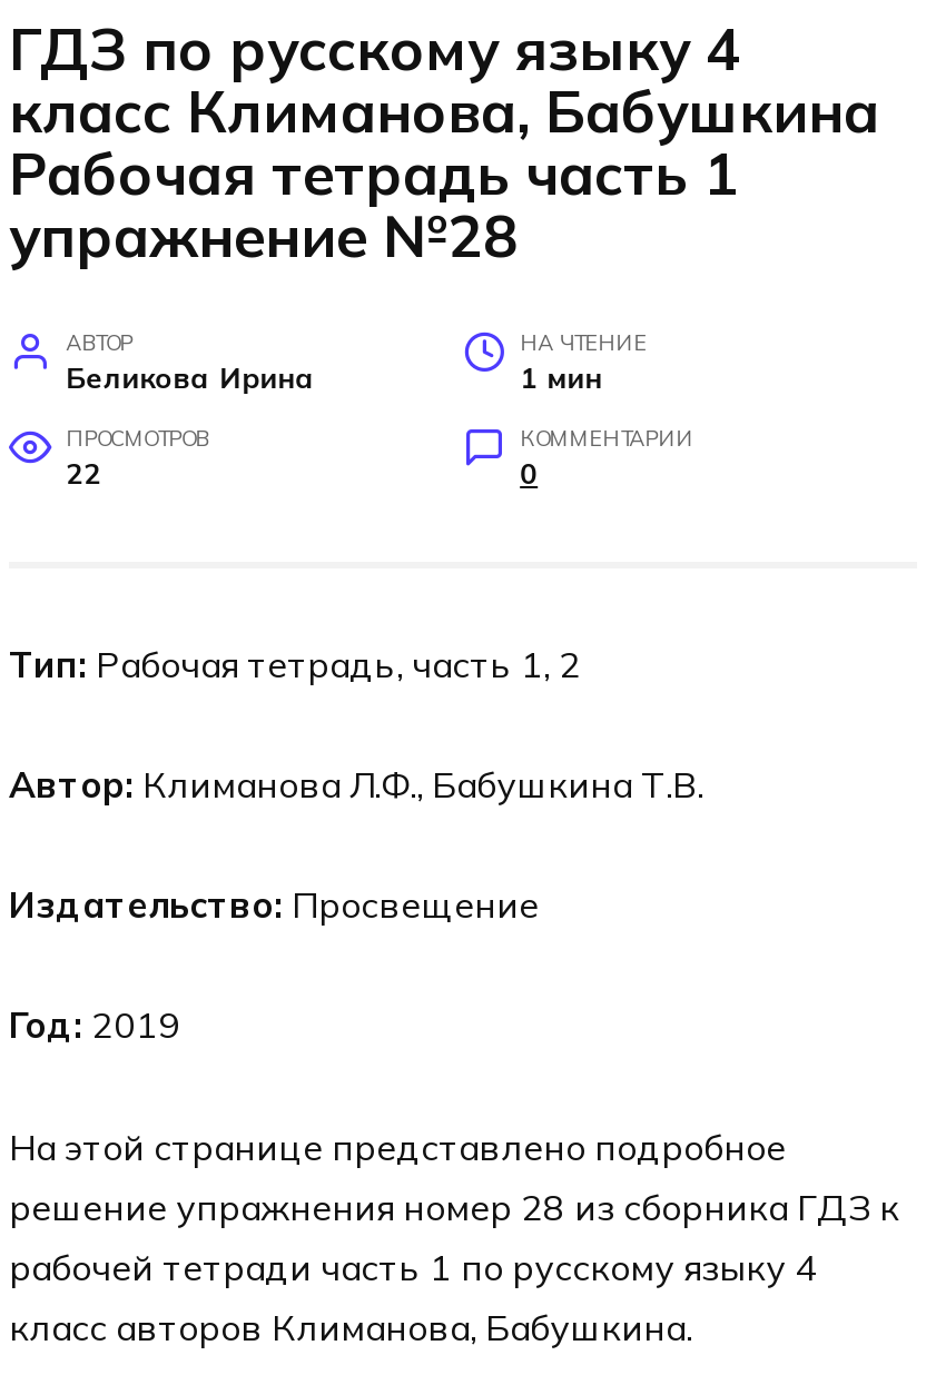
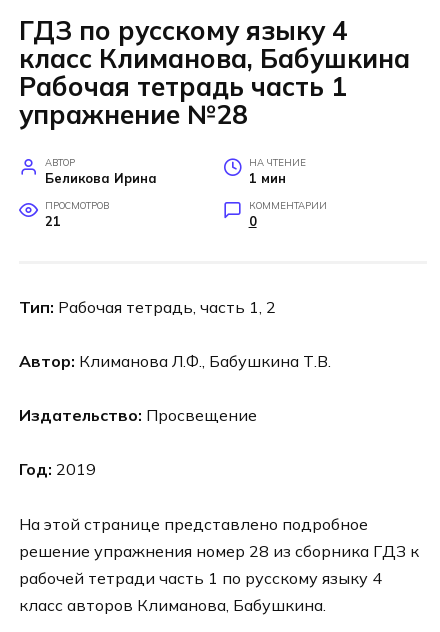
- 22
+ 21
